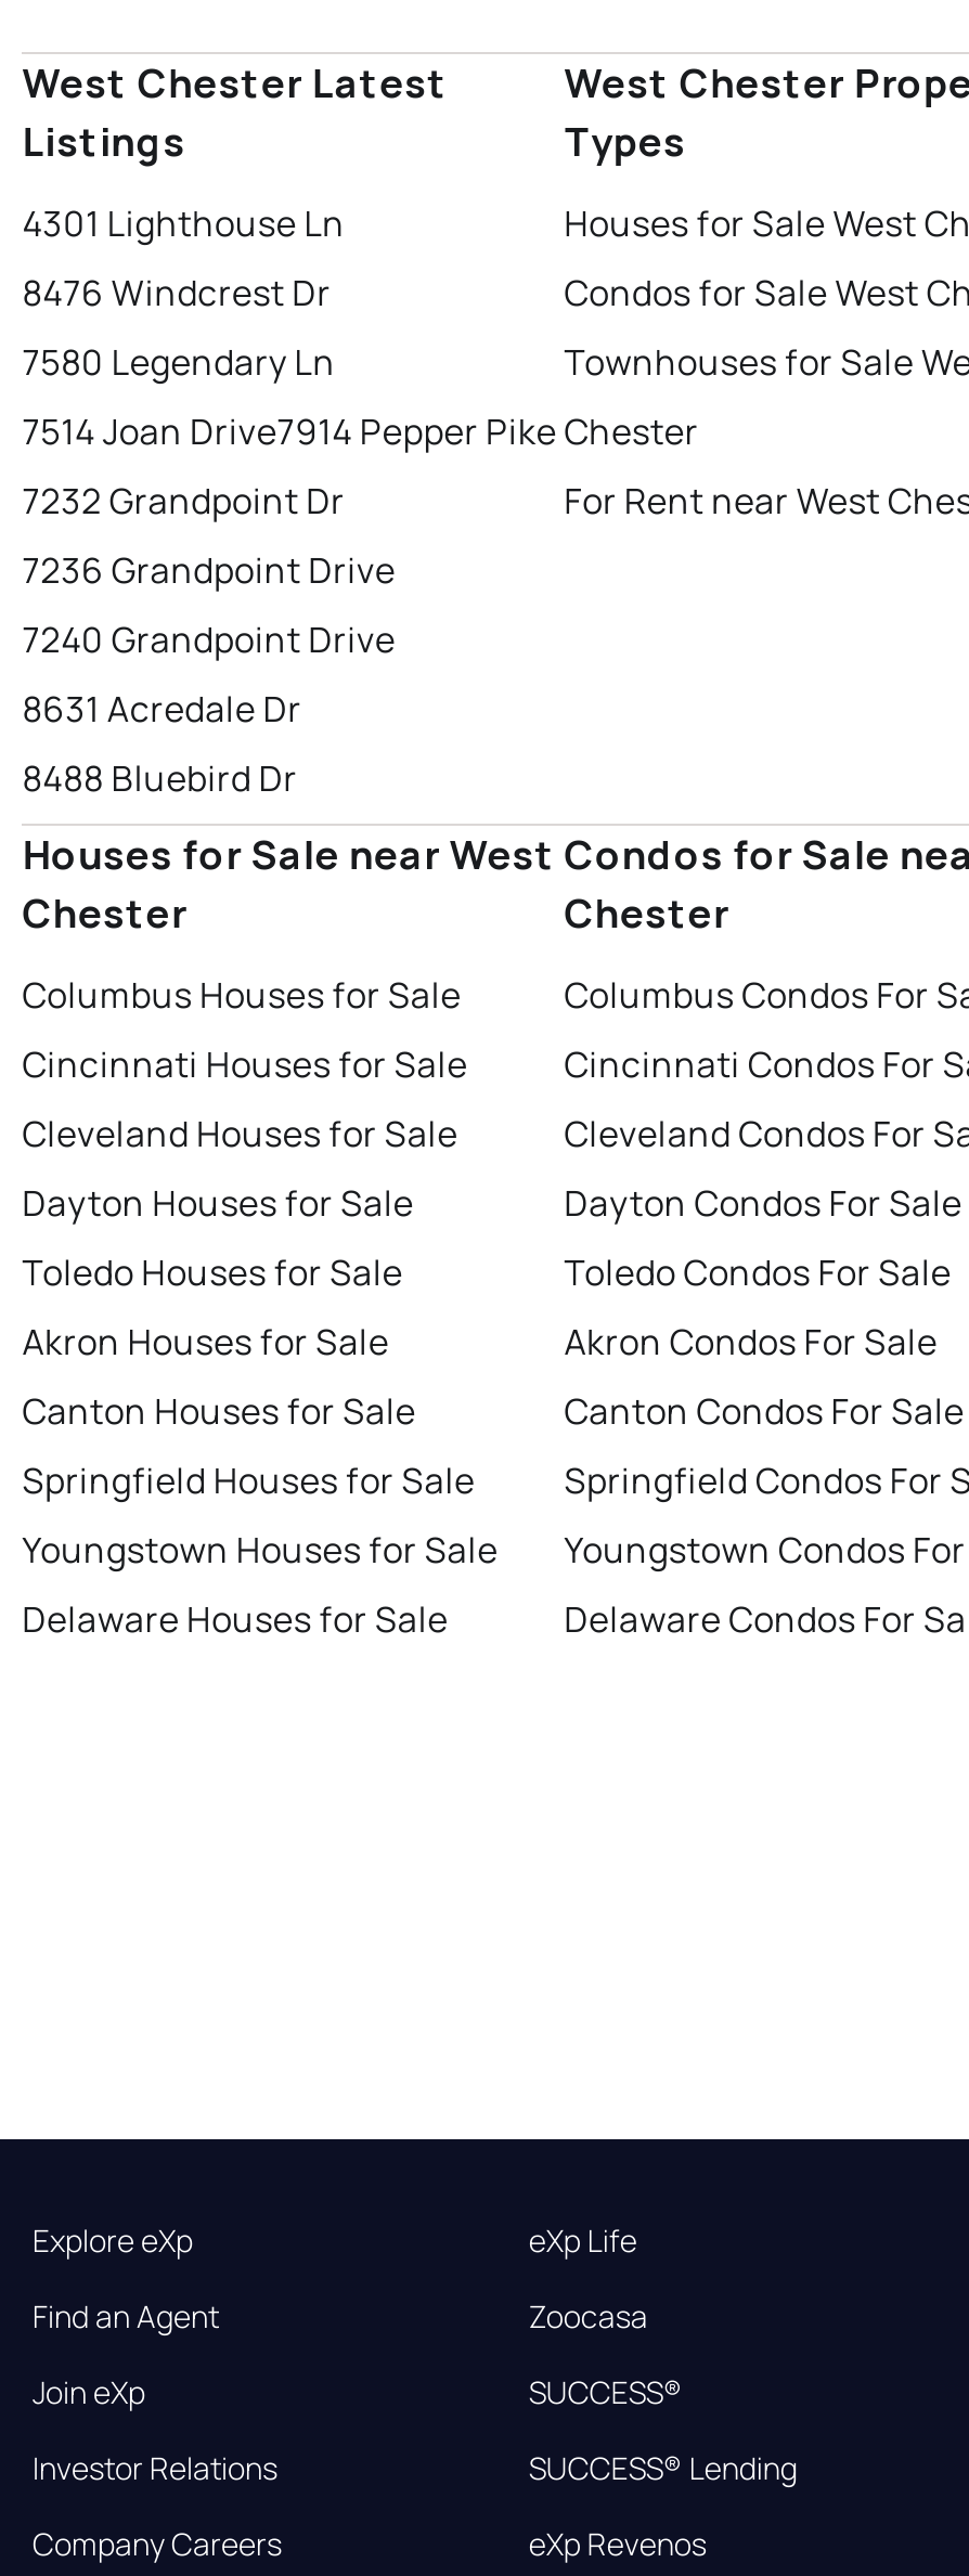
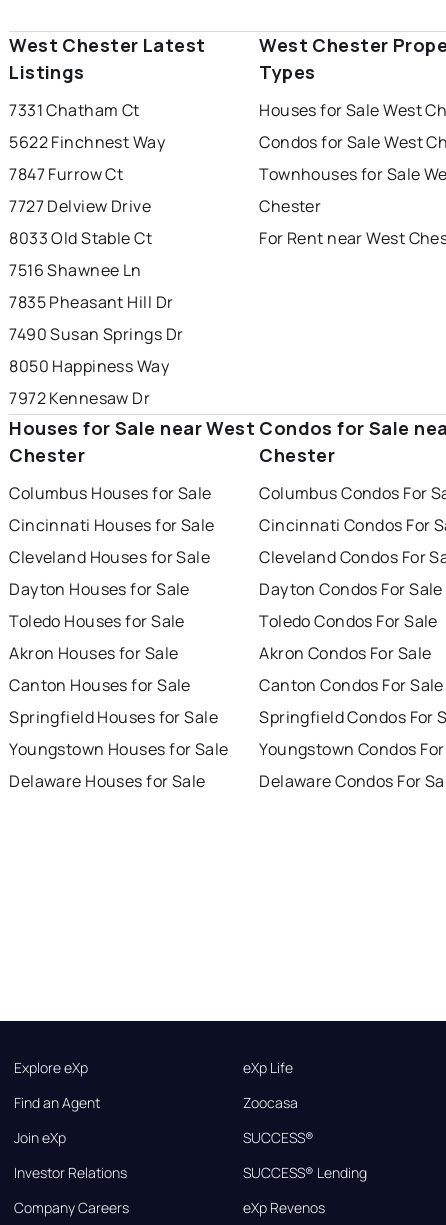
- 4301 Lighthouse Ln
- 8476 Windcrest Dr
- 7580 Legendary Ln
- 7514 Joan Drive7914 Pepper Pike
- 7232 Grandpoint Dr
- 7236 Grandpoint Drive
- 7240 Grandpoint Drive
- 8631 Acredale Dr
- 8488 Bluebird Dr
+ 7331 Chatham Ct
+ 5622 Finchnest Way
+ 7847 Furrow Ct
+ 7727 Delview Drive
+ 8033 Old Stable Ct
+ 7516 Shawnee Ln
+ 7835 Pheasant Hill Dr
+ 7490 Susan Springs Dr
+ 8050 Happiness Way
+ 7972 Kennesaw Dr
